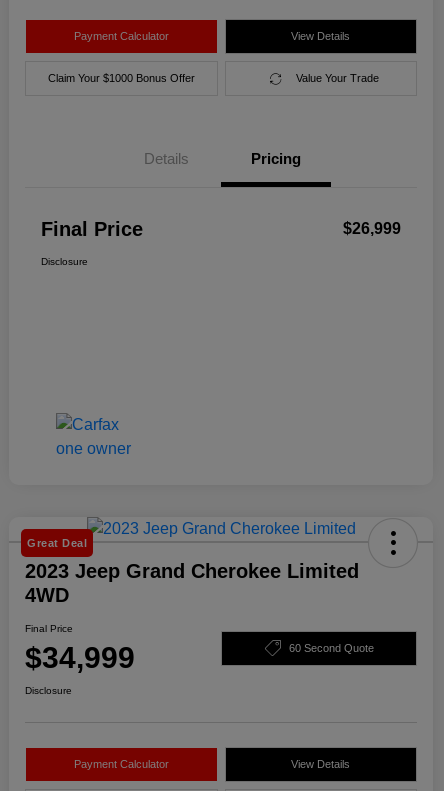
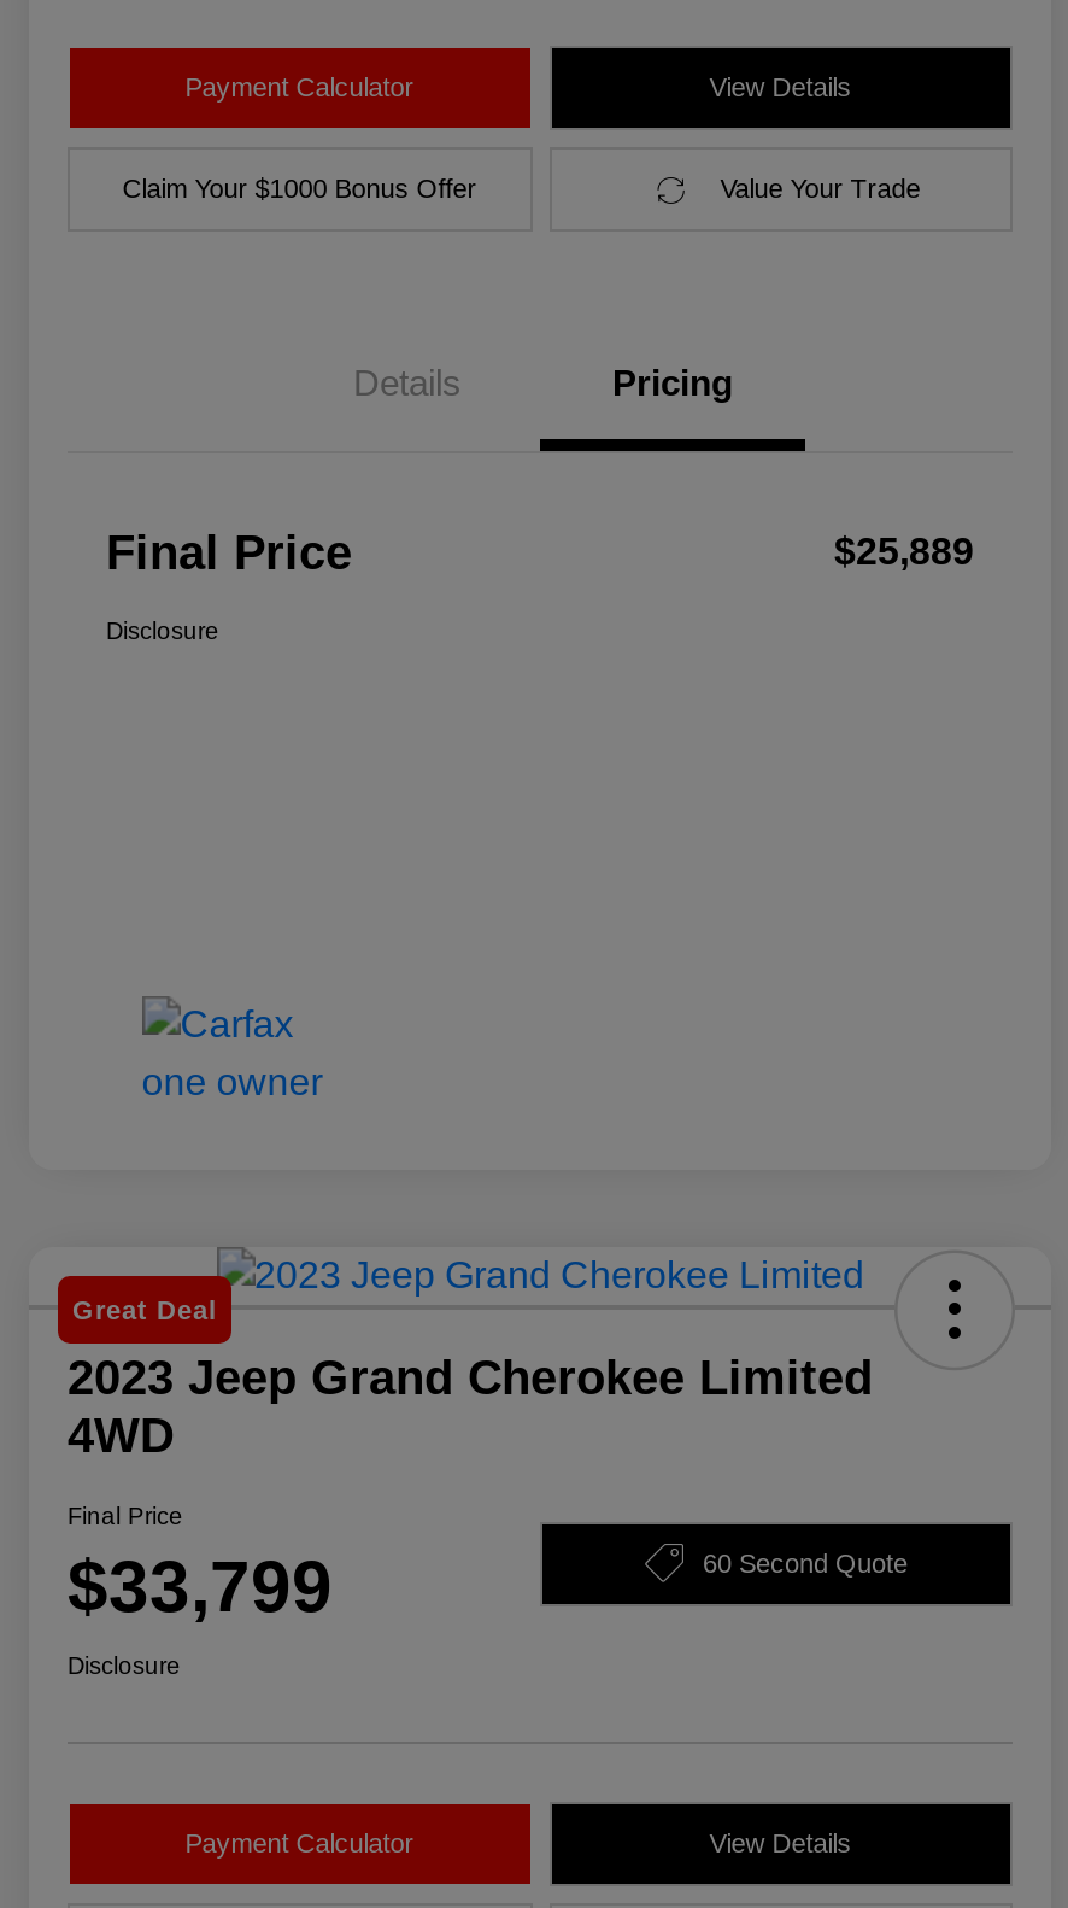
- $26,999
+ $25,889

- $34,999
+ $33,799
